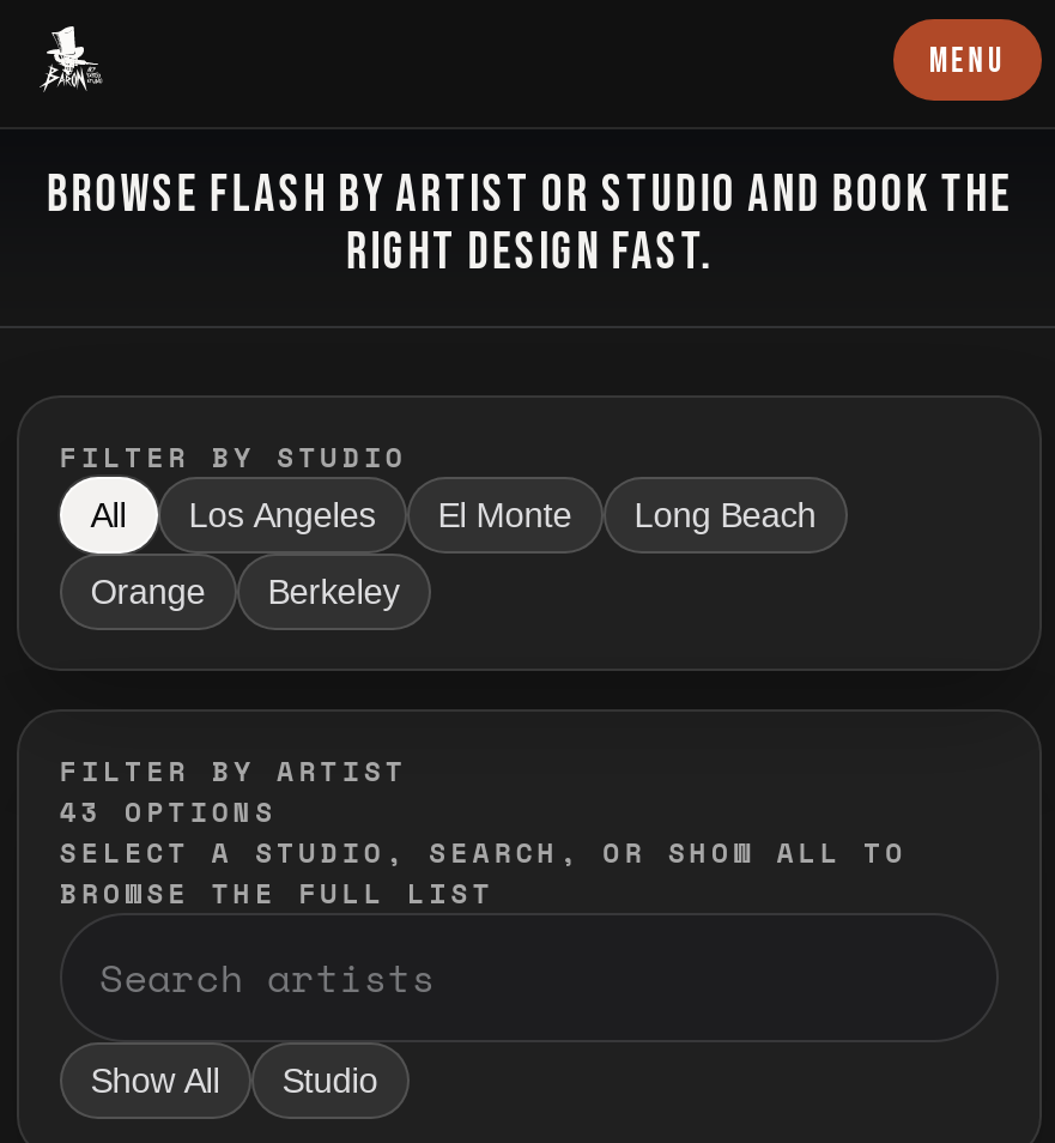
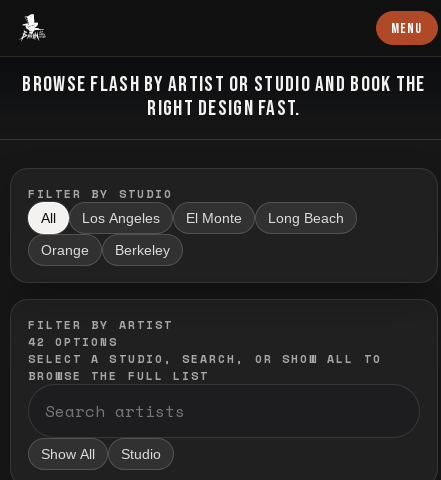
- 43 OPTIONS
+ 42 OPTIONS
